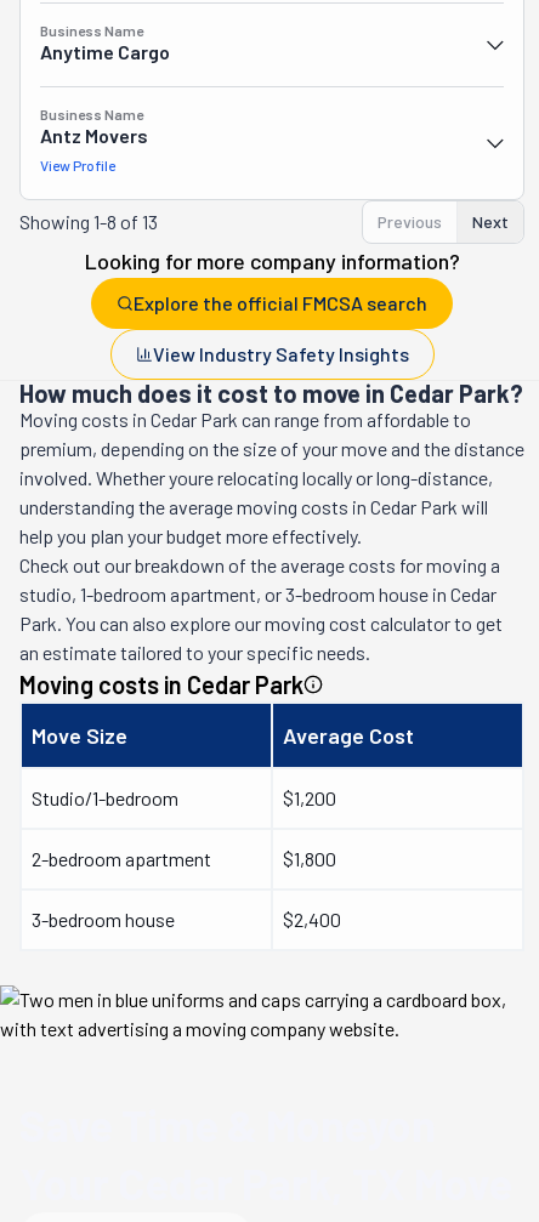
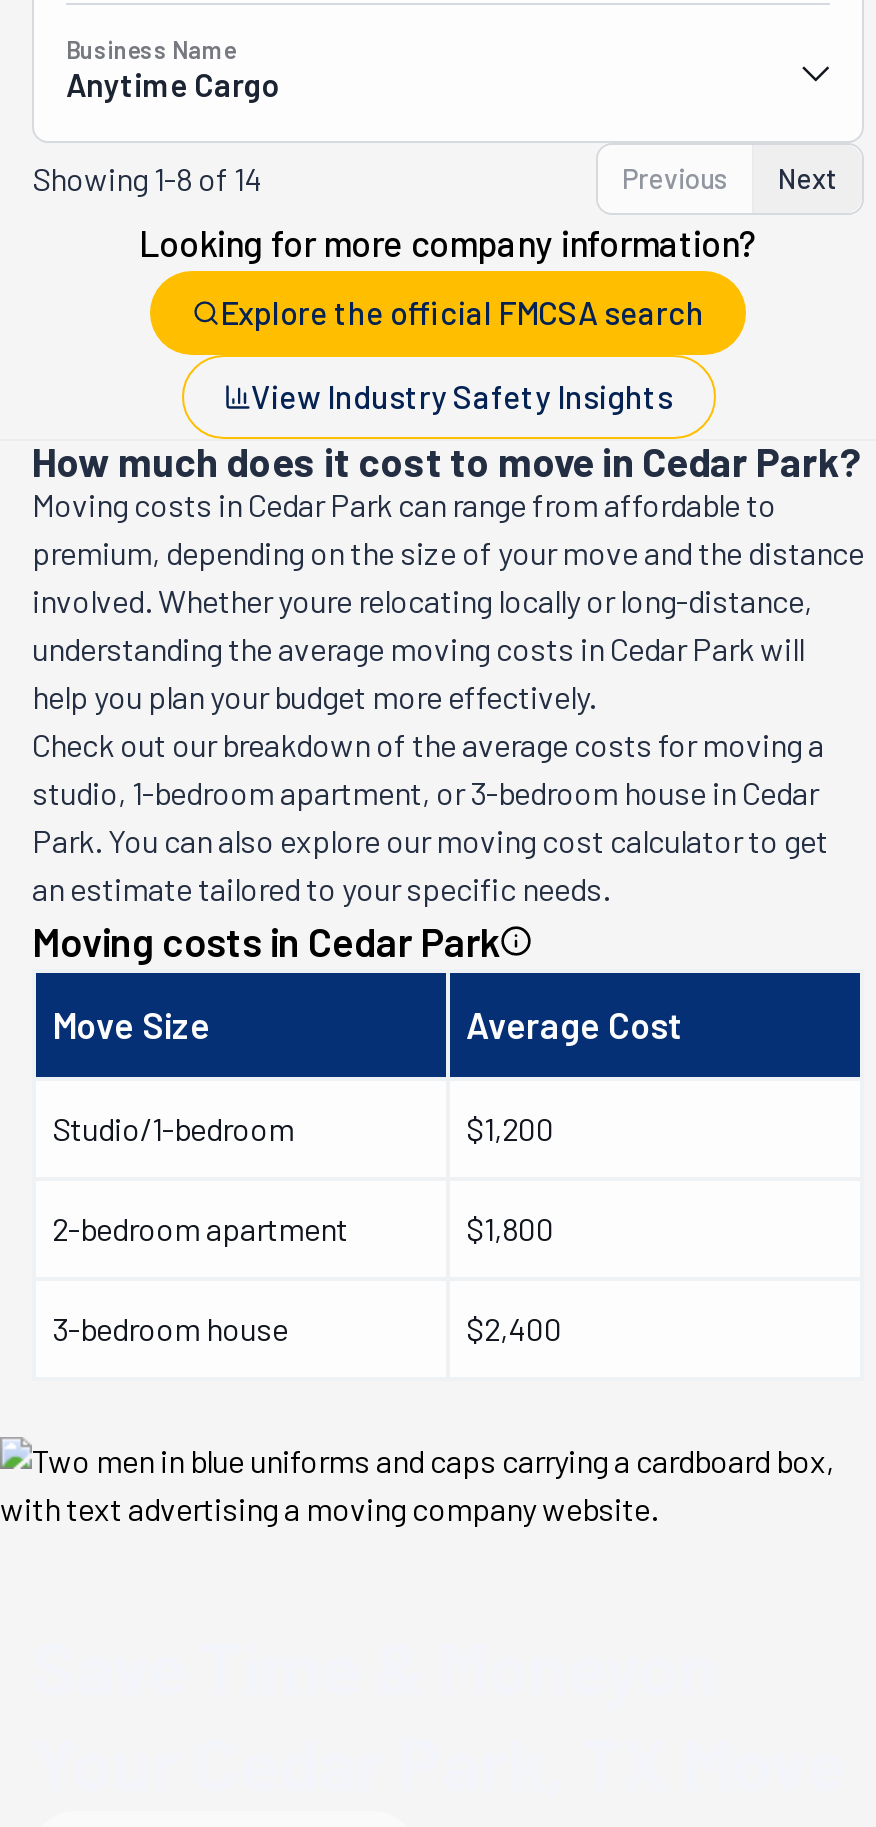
- Business Name
- Antz Movers
- View Profile
- Showing 1-8 of 13
+ Showing 1-8 of 14
